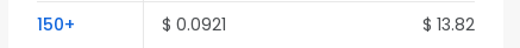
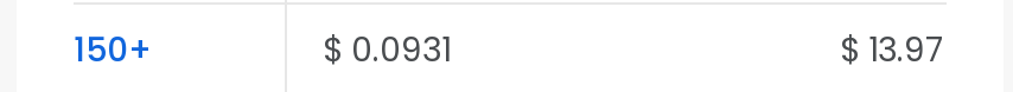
- $ 0.0921
+ $ 0.0931

- $ 13.82
+ $ 13.97
